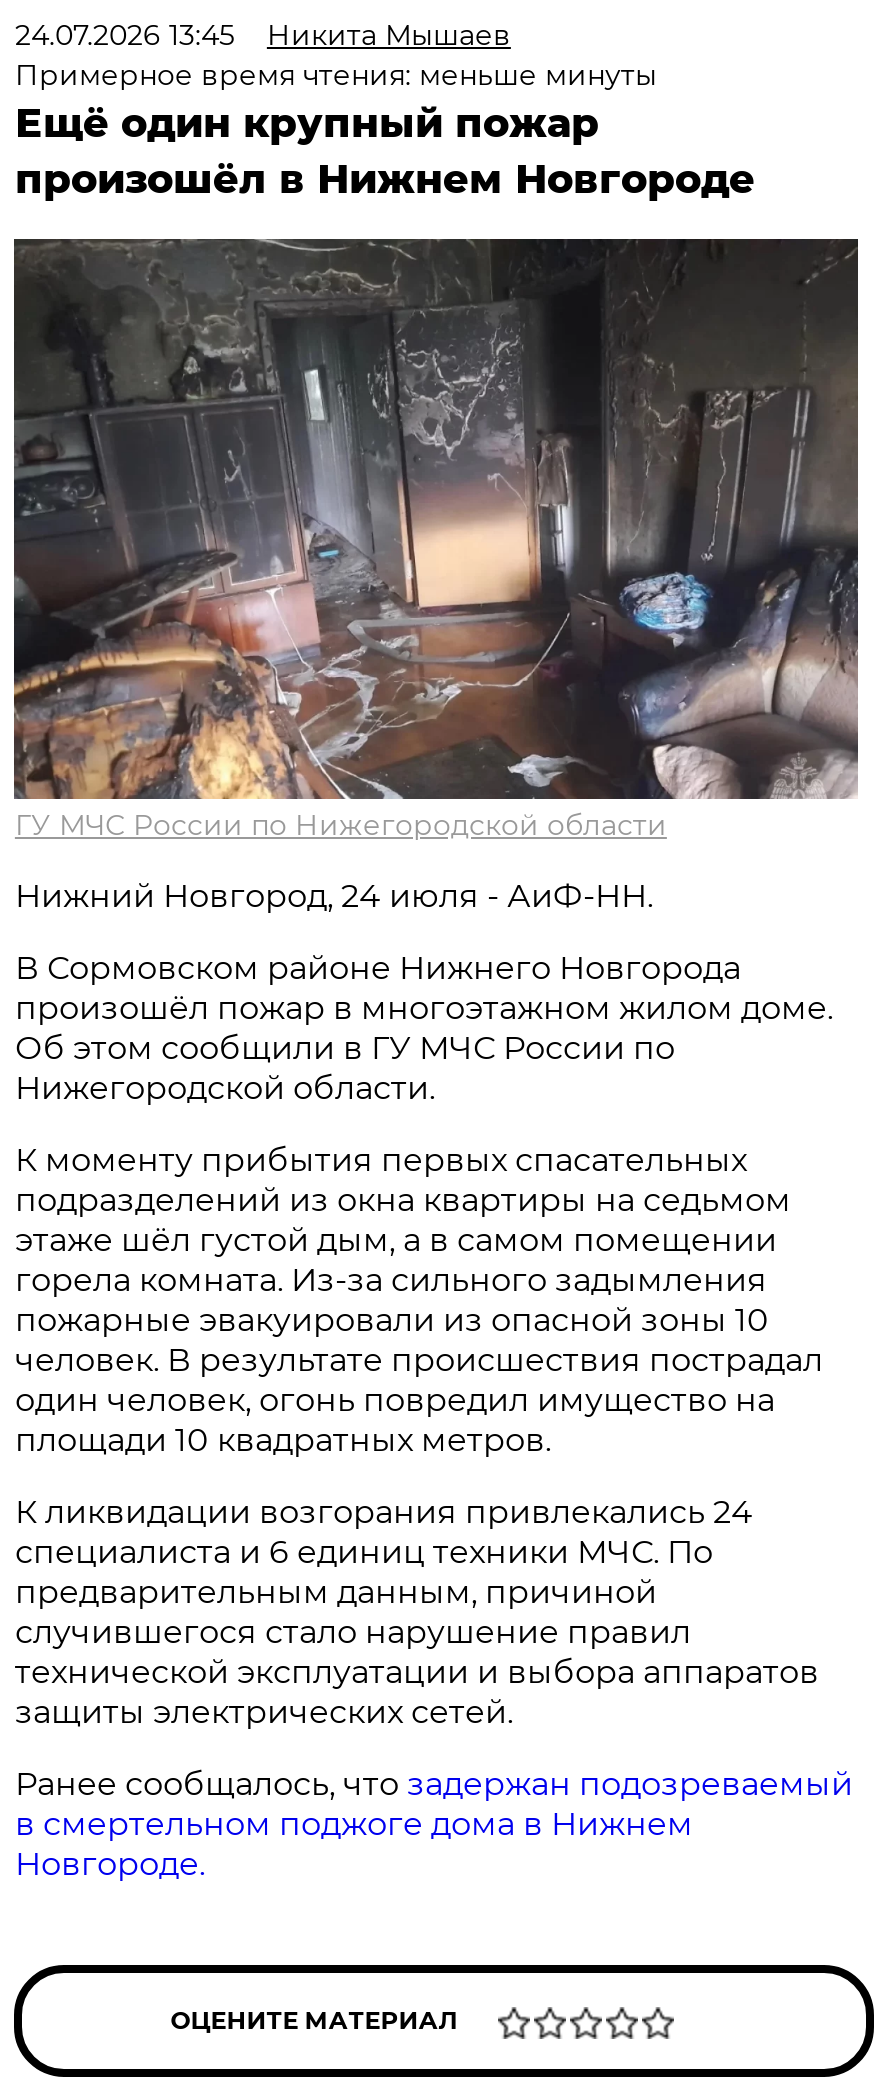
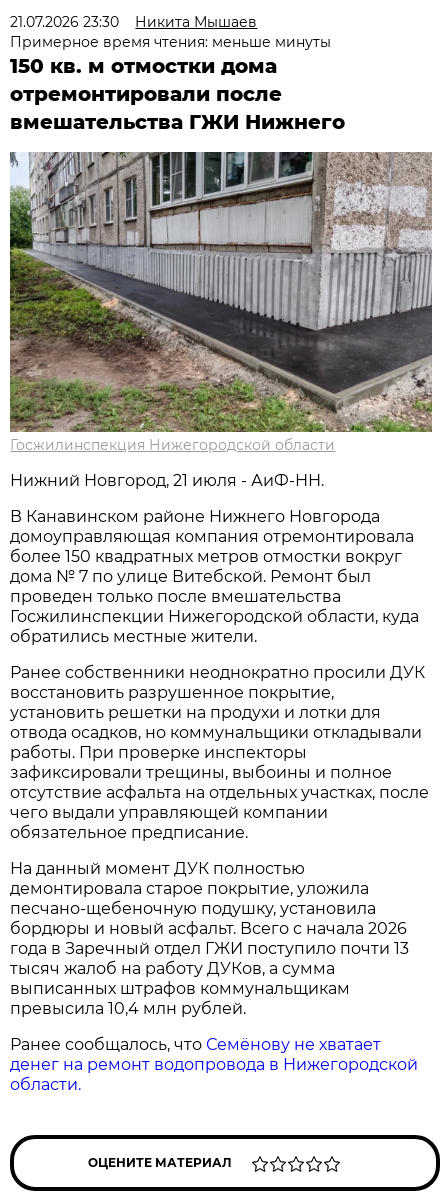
- 24.07.2026 13:45 Никита Мышаев
+ 21.07.2026 23:30 Никита Мышаев

- Ещё один крупный пожар
- произошёл в Нижнем Новгороде
+ 150 кв. м отмостки дома
+ отремонтировали после
+ вмешательства ГЖИ Нижнего

- [image]
- ГУ МЧС России по Нижегородской области
+ [image]
+ Госжилинспекция Нижегородской области

- Нижний Новгород, 24 июля - АиФ-НН.
+ Нижний Новгород, 21 июля - АиФ-НН.

- В Сормовском районе Нижнего Новгорода
- произошёл пожар в многоэтажном жилом доме.
- Об этом сообщили в ГУ МЧС России по
- Нижегородской области.
+ В Канавинском районе Нижнего Новгорода
+ домоуправляющая компания отремонтировала
+ более 150 квадратных метров отмостки вокруг
+ дома № 7 по улице Витебской. Ремонт был
+ проведен только после вмешательства
+ Госжилинспекции Нижегородской области, куда
+ обратились местные жители.

- К моменту прибытия первых спасательных
- подразделений из окна квартиры на седьмом
- этаже шёл густой дым, а в самом помещении
- горела комната. Из-за сильного задымления
- пожарные эвакуировали из опасной зоны 10
- человек. В результате происшествия пострадал
- один человек, огонь повредил имущество на
- площади 10 квадратных метров.
+ Ранее собственники неоднократно просили ДУК
+ восстановить разрушенное покрытие,
+ установить решетки на продухи и лотки для
+ отвода осадков, но коммунальщики откладывали
+ работы. При проверке инспекторы
+ зафиксировали трещины, выбоины и полное
+ отсутствие асфальта на отдельных участках, после
+ чего выдали управляющей компании
+ обязательное предписание.

- К ликвидации возгорания привлекались 24
- специалиста и 6 единиц техники МЧС. По
- предварительным данным, причиной
- случившегося стало нарушение правил
- технической эксплуатации и выбора аппаратов
- защиты электрических сетей.
+ На данный момент ДУК полностью
+ демонтировала старое покрытие, уложила
+ песчано-щебеночную подушку, установила
+ бордюры и новый асфальт. Всего с начала 2026
+ года в Заречный отдел ГЖИ поступило почти 13
+ тысяч жалоб на работу ДУКов, а сумма
+ выписанных штрафов коммунальщикам
+ превысила 10,4 млн рублей.

- Ранее сообщалось, что задержан подозреваемый
- в смертельном поджоге дома в Нижнем
- Новгороде.
+ Ранее сообщалось, что Семёнову не хватает
+ денег на ремонт водопровода в Нижегородской
+ области.
